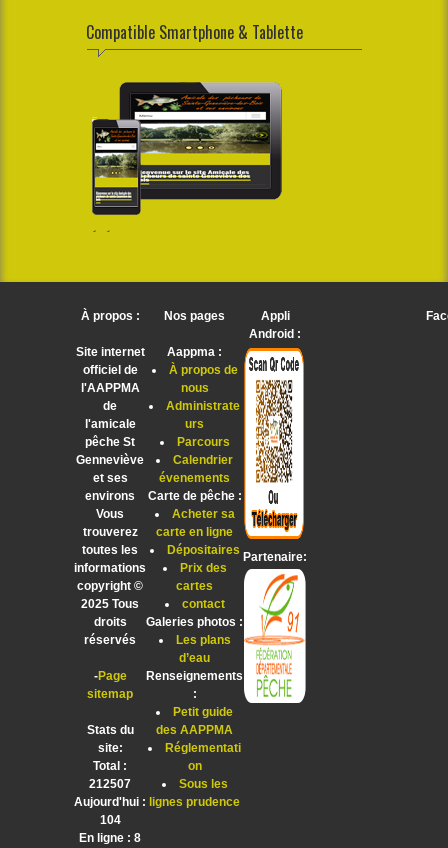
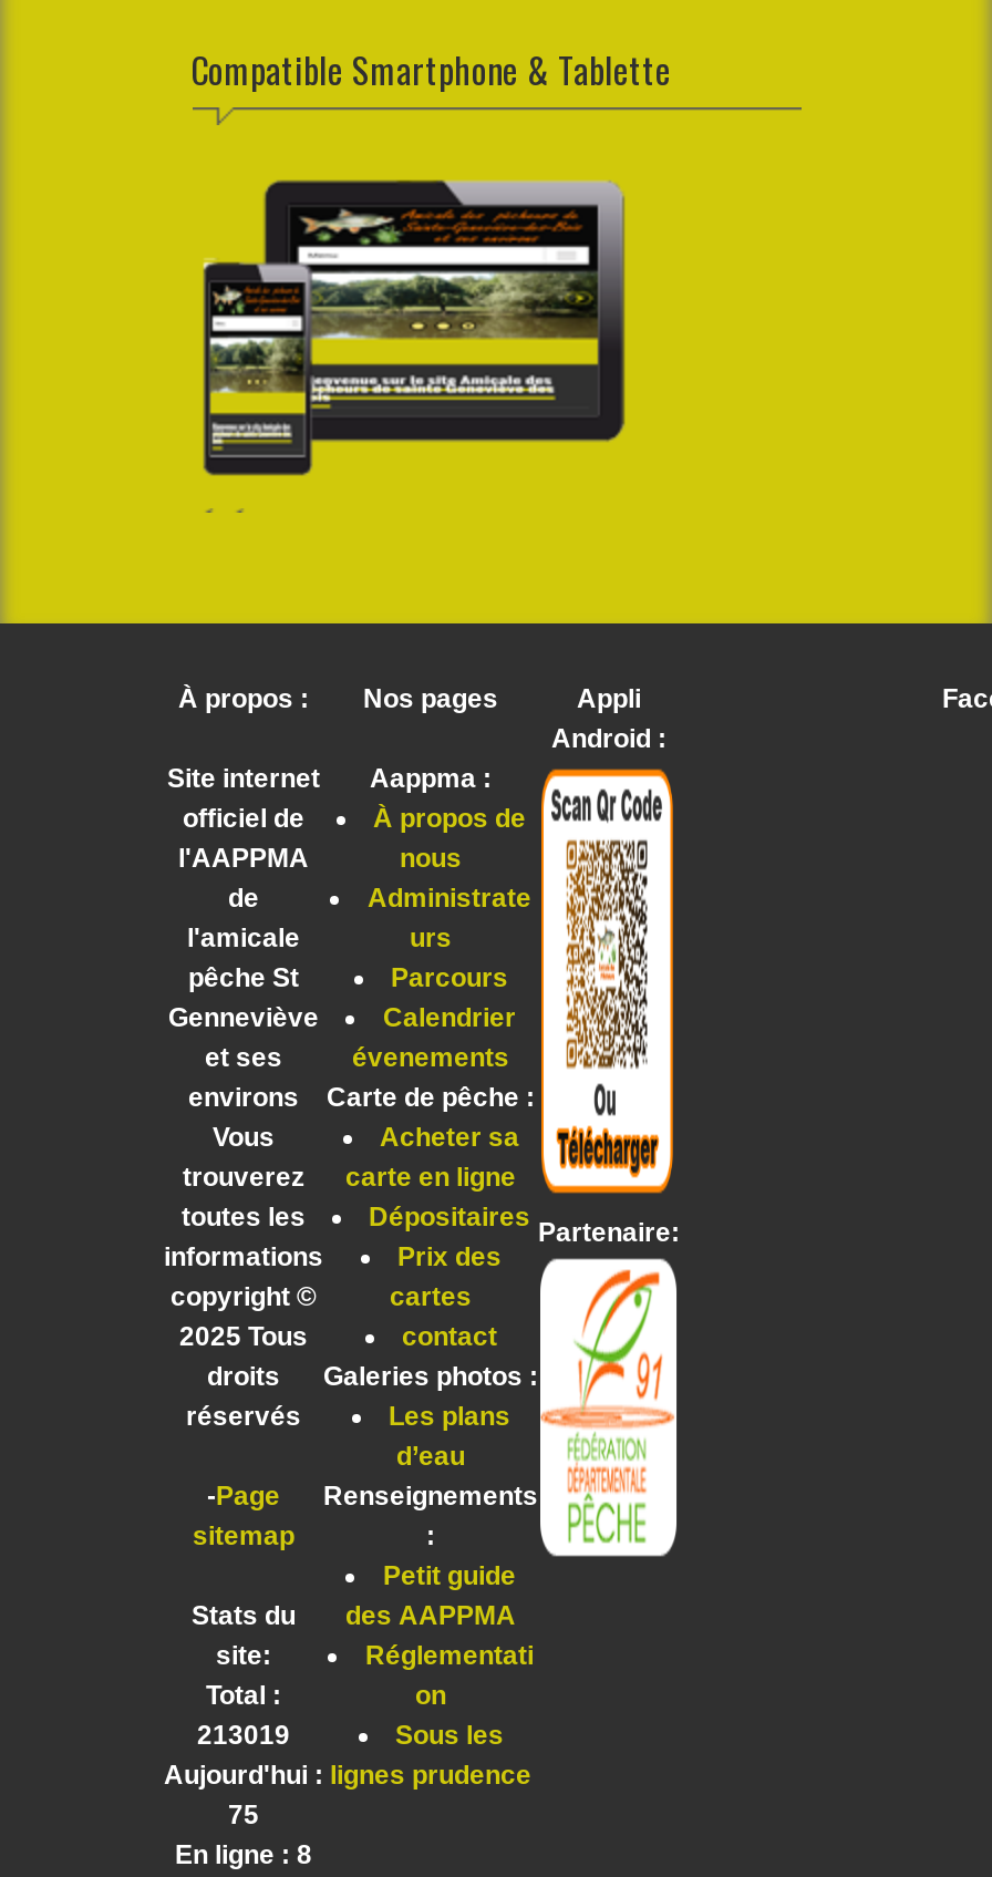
- 212507
+ 213019

- 104
+ 75
